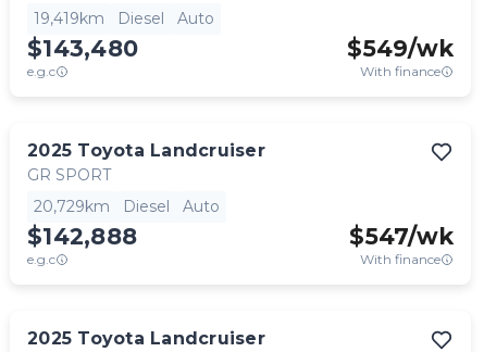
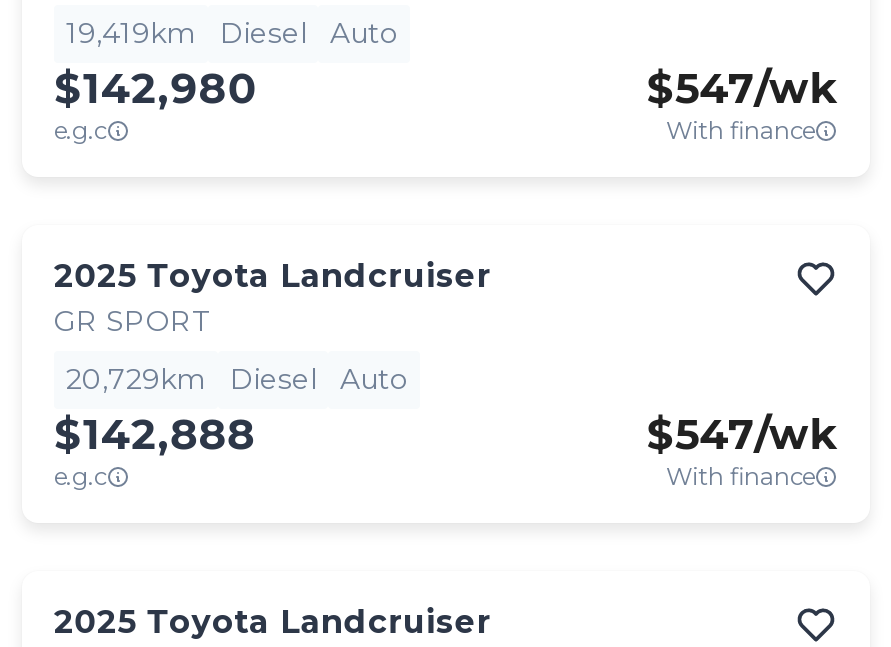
- $143,480
+ $142,980

- $549/wk
+ $547/wk
